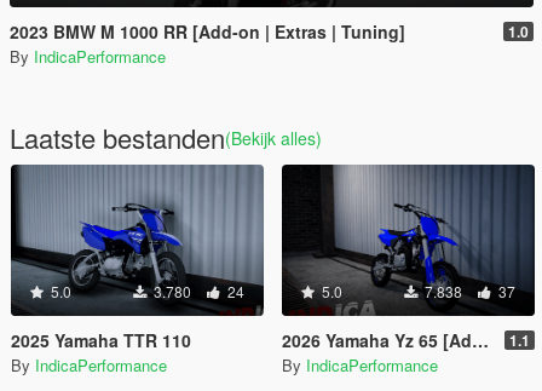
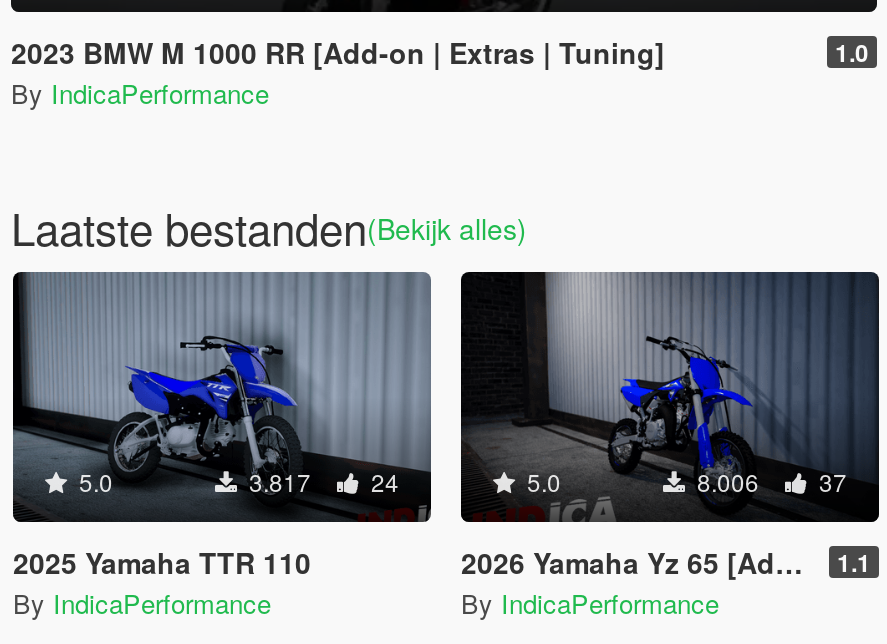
- 3.780 24
+ 3.817 24

- 7.838 37
+ 8.006 37
